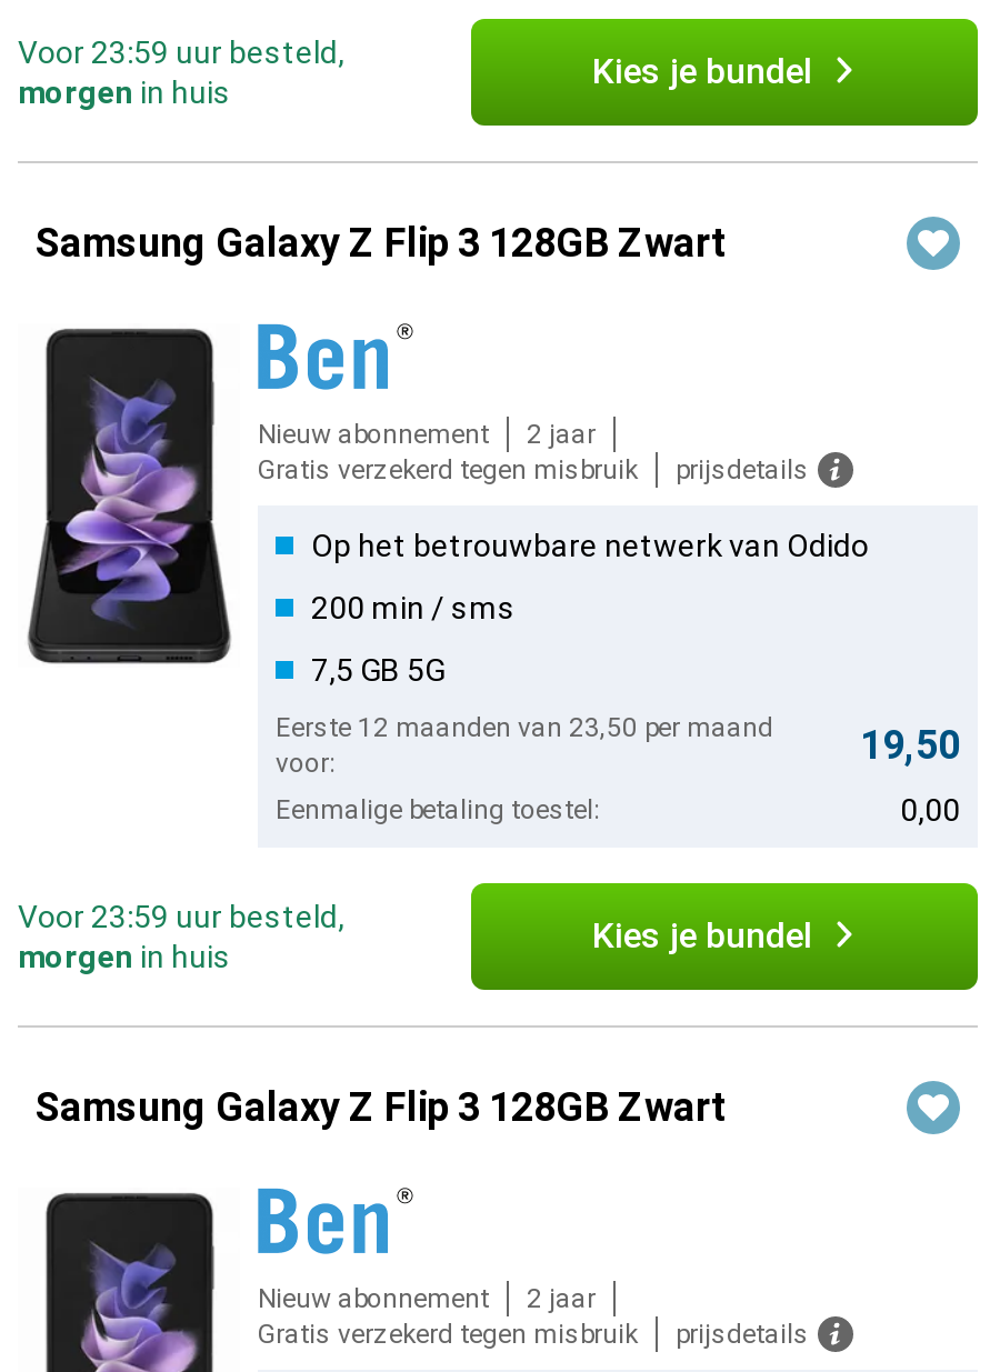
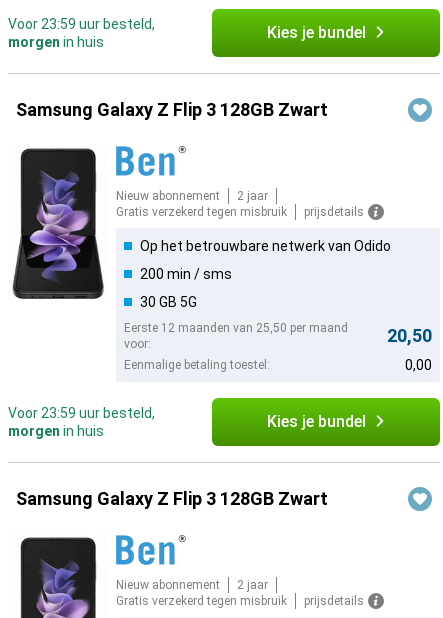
- 7,5 GB 5G
+ 30 GB 5G

- Eerste 12 maanden van 23,50 per maand
+ Eerste 12 maanden van 25,50 per maand

- 19,50
+ 20,50
